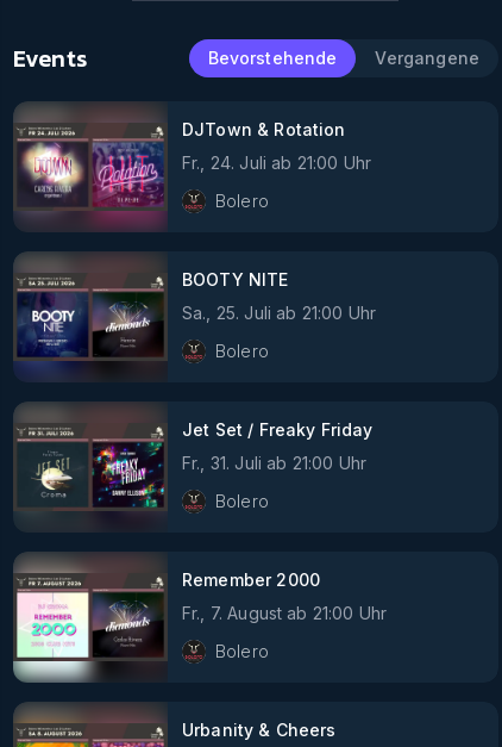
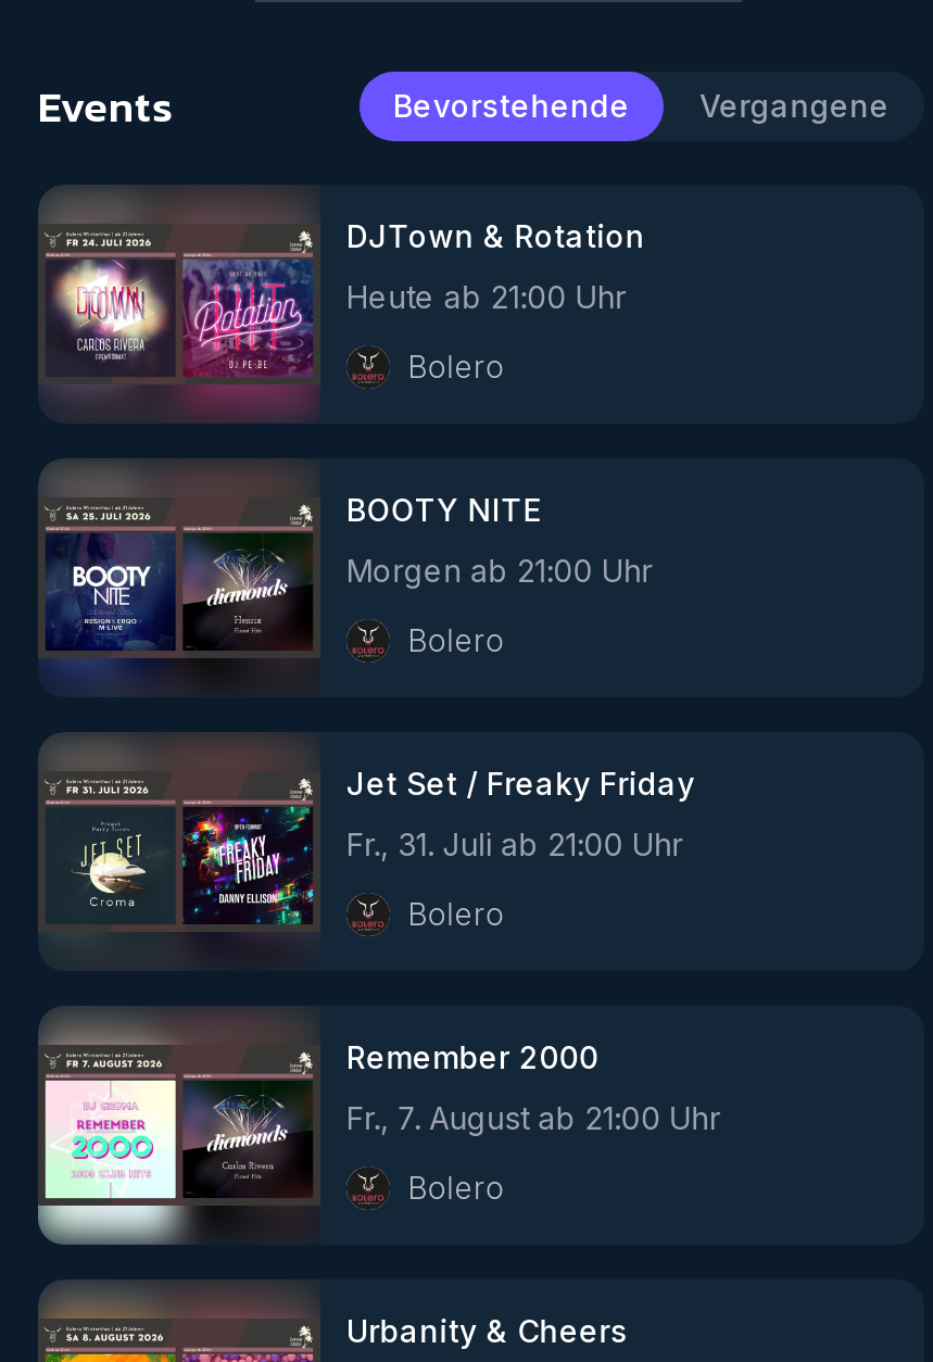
- Fr., 24. Juli ab 21:00 Uhr
+ Heute ab 21:00 Uhr

- Sa., 25. Juli ab 21:00 Uhr
+ Morgen ab 21:00 Uhr
